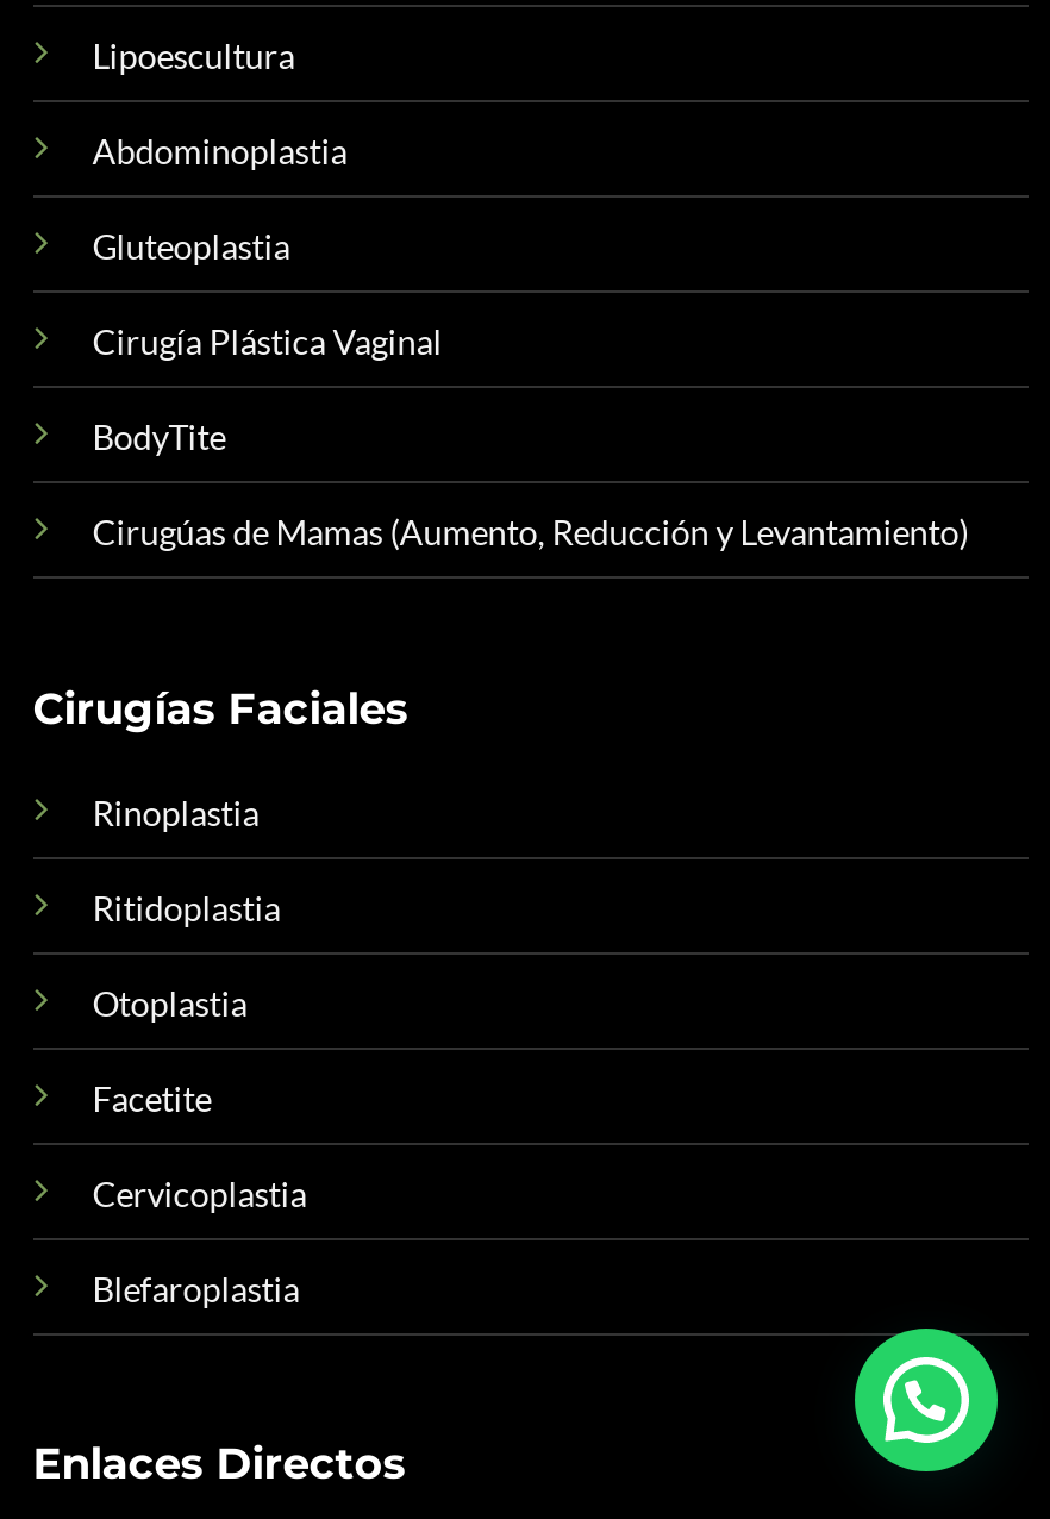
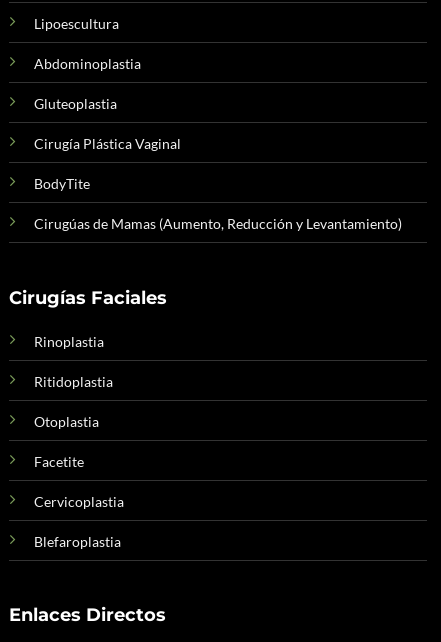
- [image]
